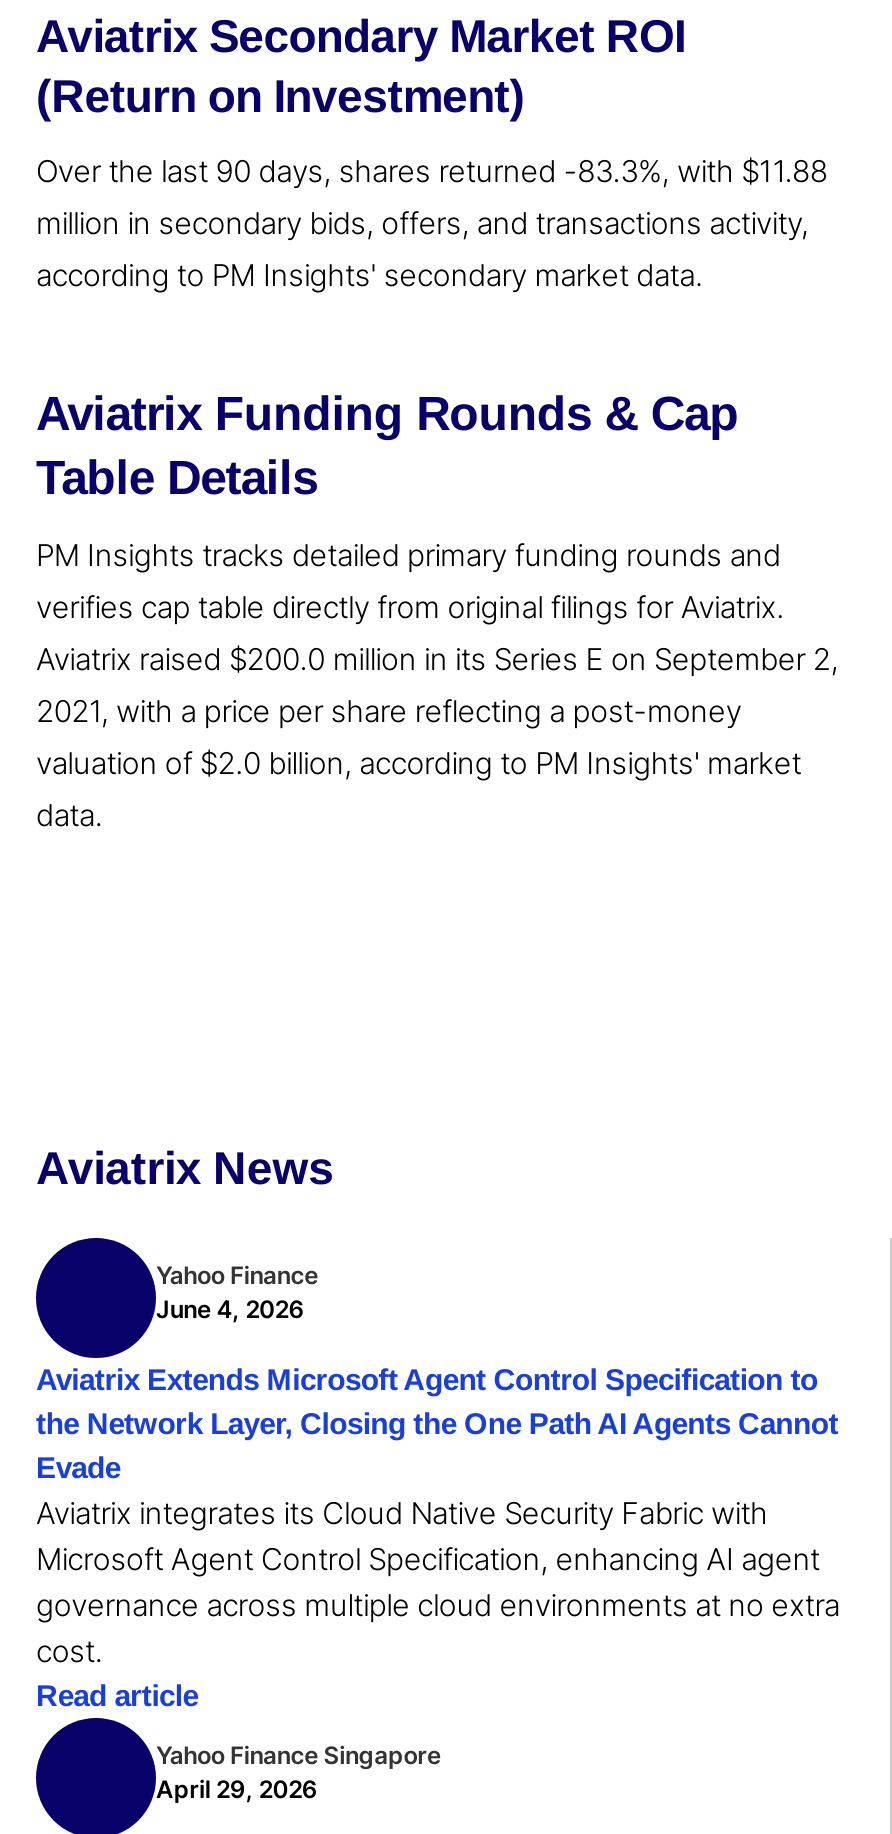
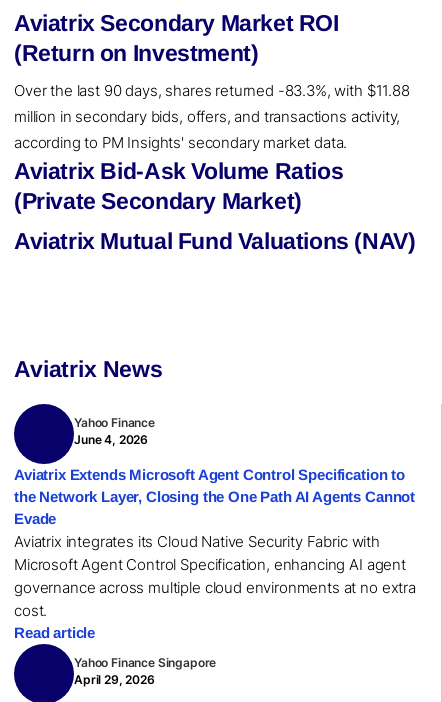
- Aviatrix Funding Rounds & Cap
- Table Details
+ Aviatrix Bid-Ask Volume Ratios
+ (Private Secondary Market)

- PM Insights tracks detailed primary funding rounds and
- verifies cap table directly from original filings for Aviatrix.
- Aviatrix raised $200.0 million in its Series E on September 2,
- 2021, with a price per share reflecting a post-money
- valuation of $2.0 billion, according to PM Insights' market
- data.
+ Aviatrix Mutual Fund Valuations (NAV)
